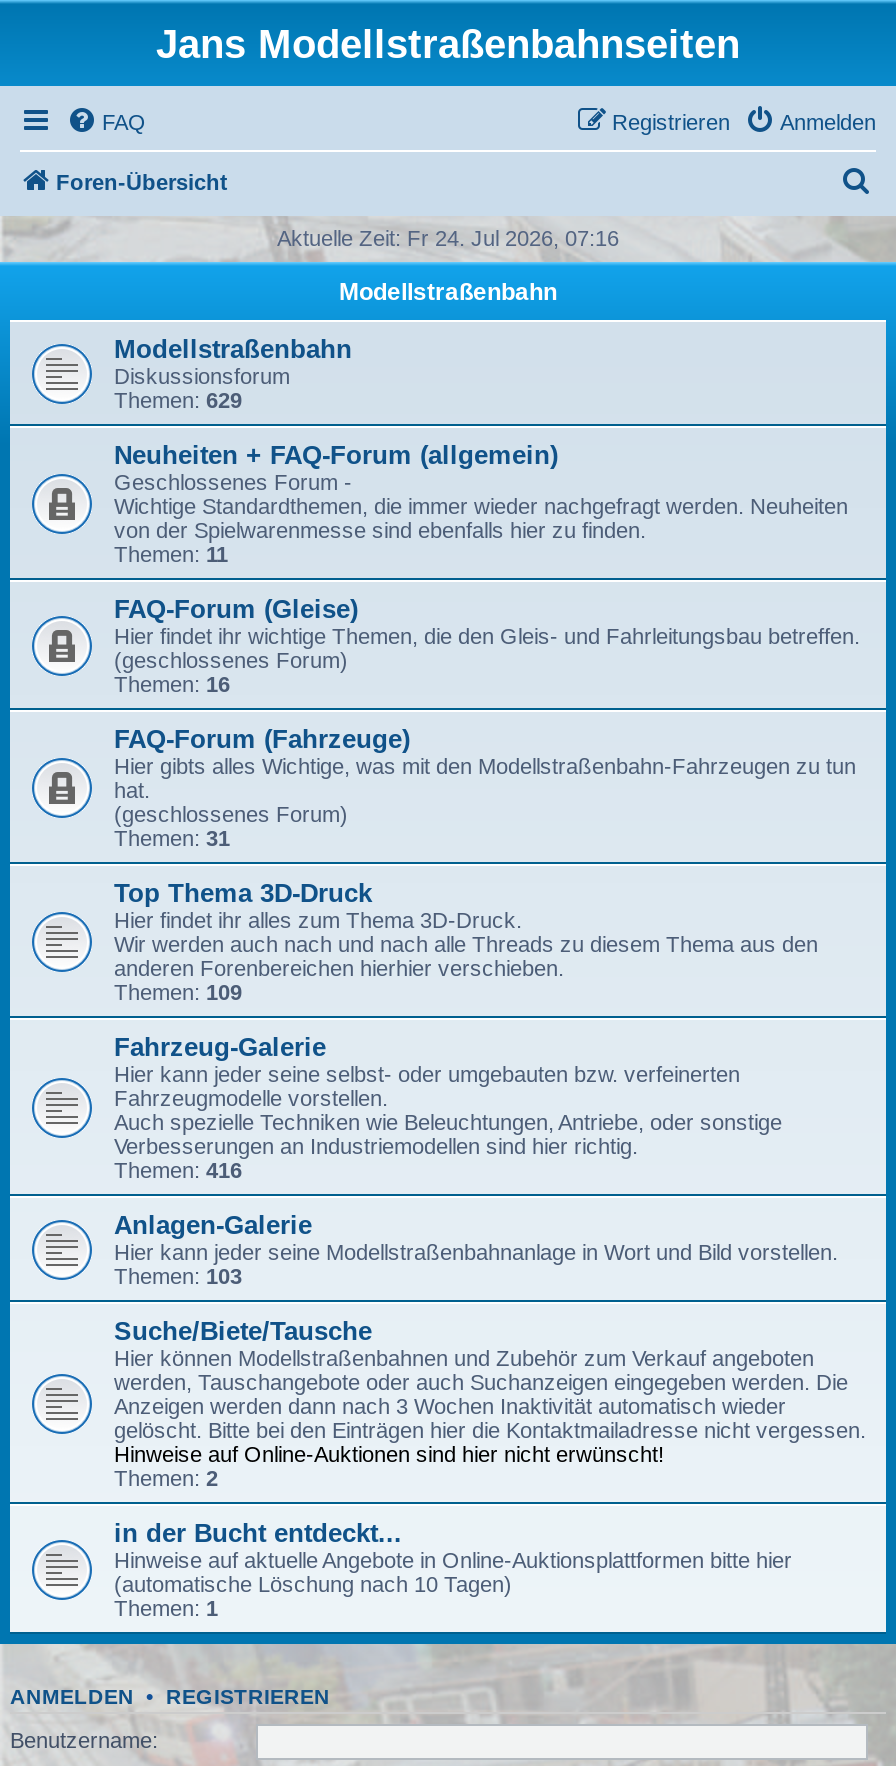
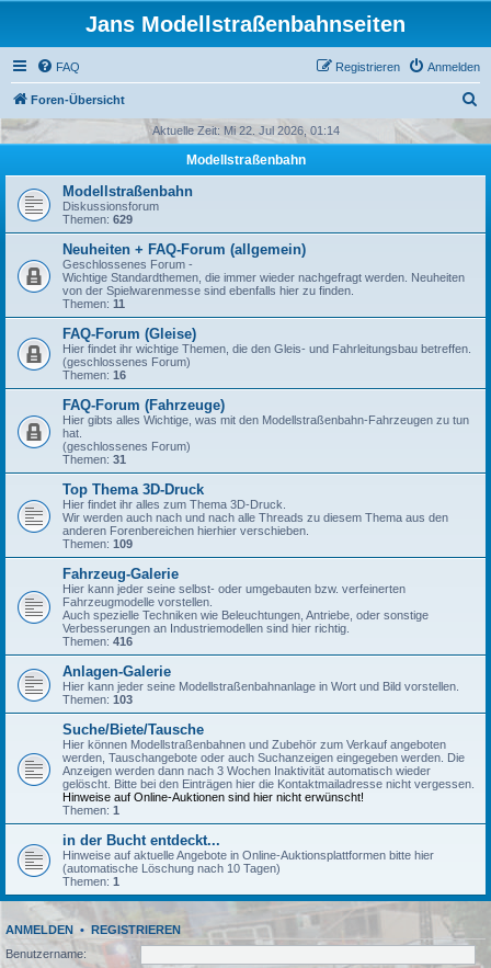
- Aktuelle Zeit: Fr 24. Jul 2026, 07:16
+ Aktuelle Zeit: Mi 22. Jul 2026, 01:14

- Themen: 2
+ Themen: 1
